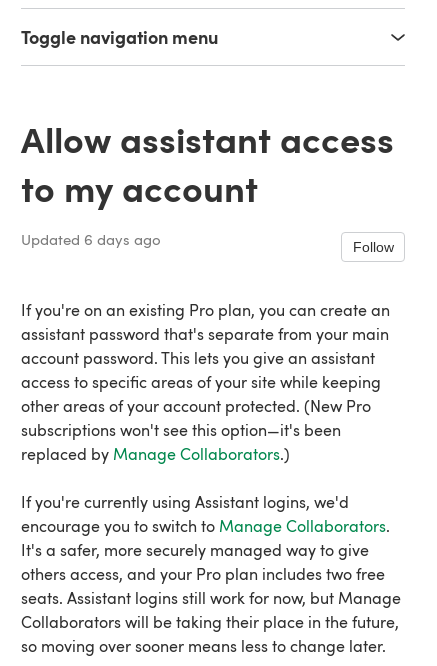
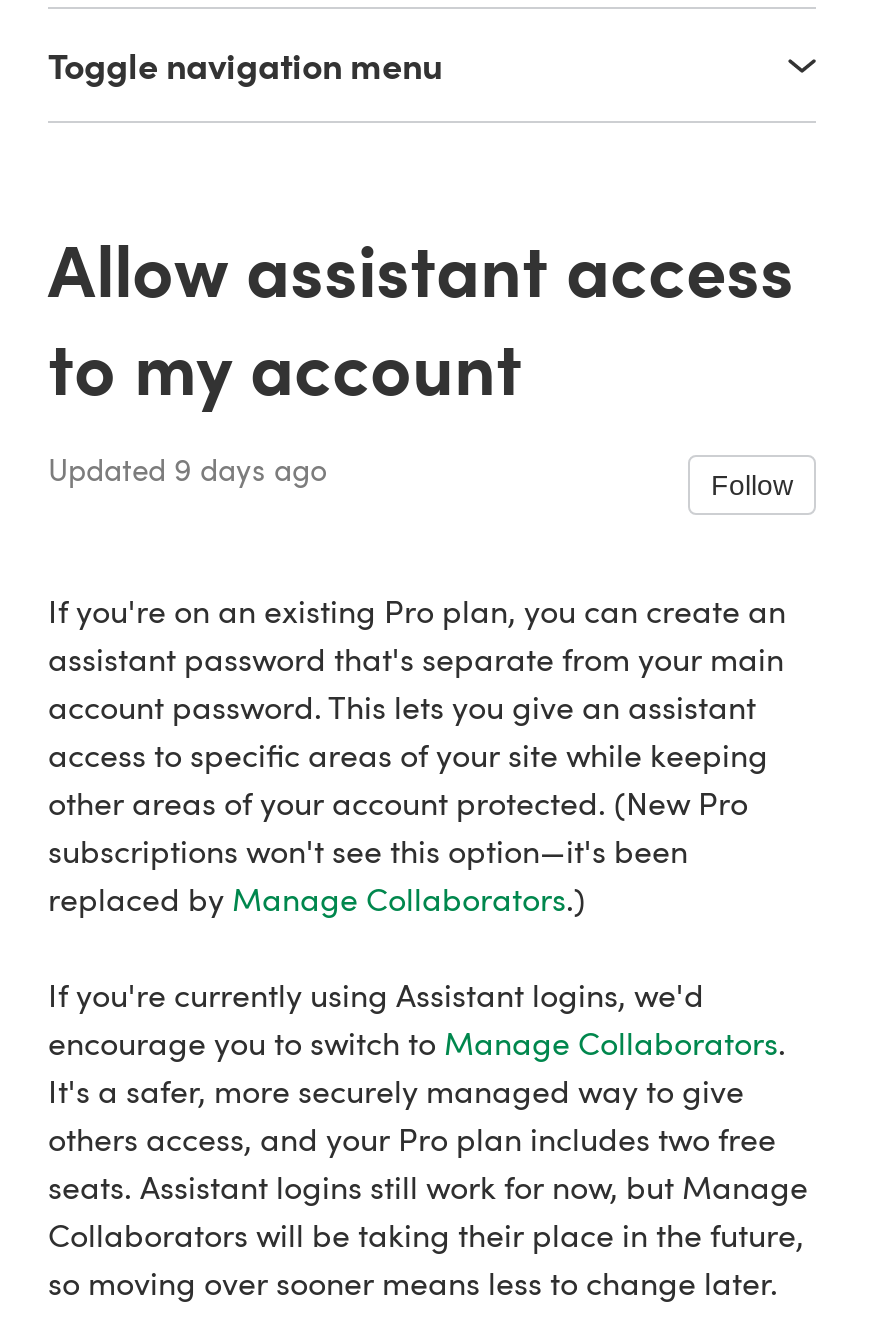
- Updated 6 days ago
+ Updated 9 days ago
